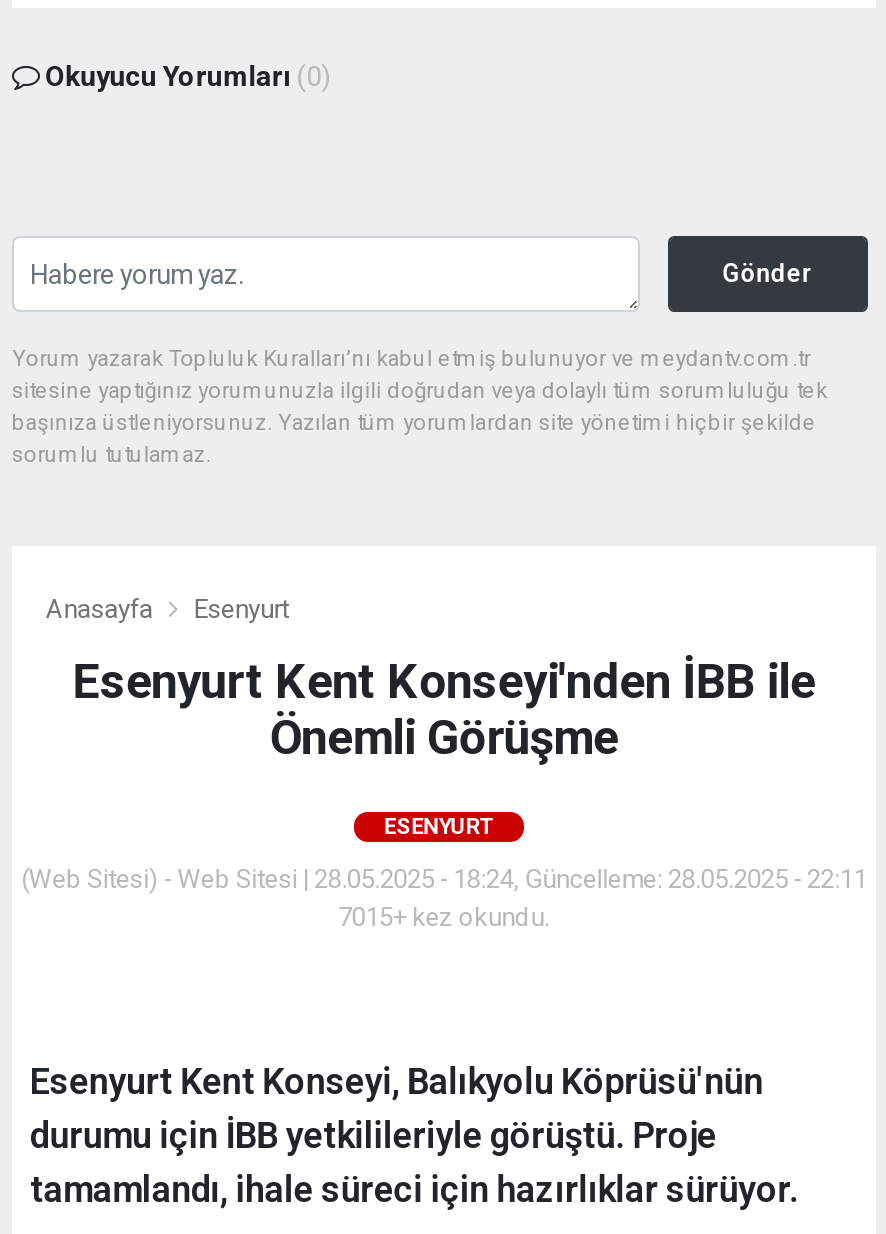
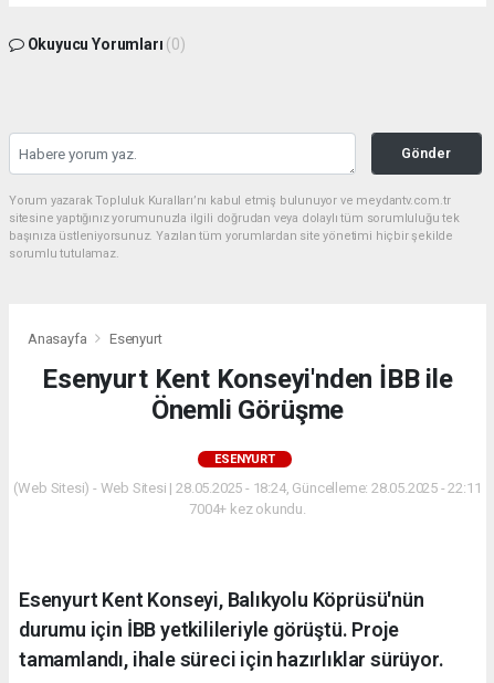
- 7015+ kez okundu.
+ 7004+ kez okundu.
